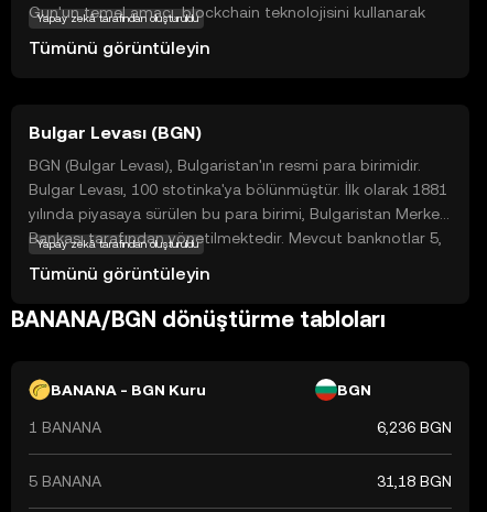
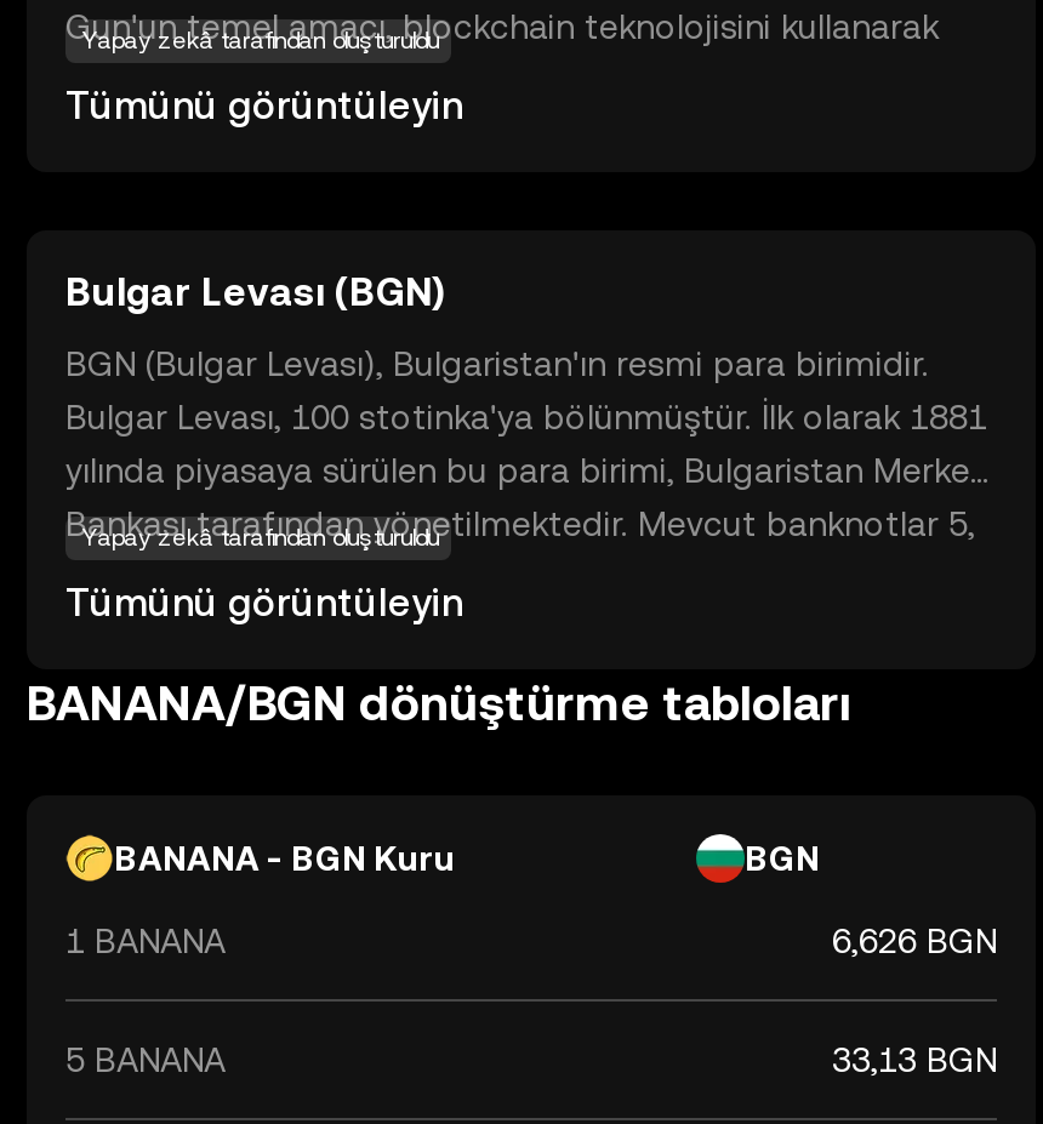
- 6,236 BGN
+ 6,626 BGN

- 31,18 BGN
+ 33,13 BGN
